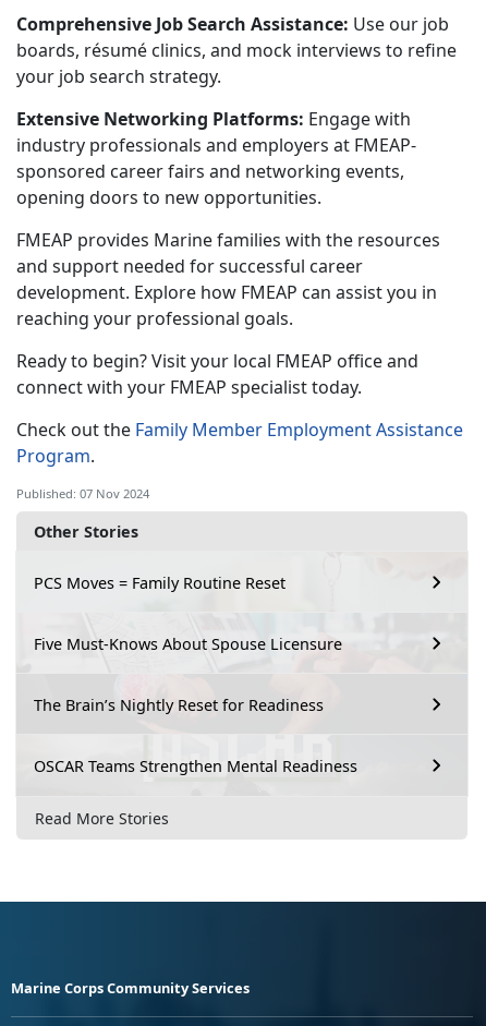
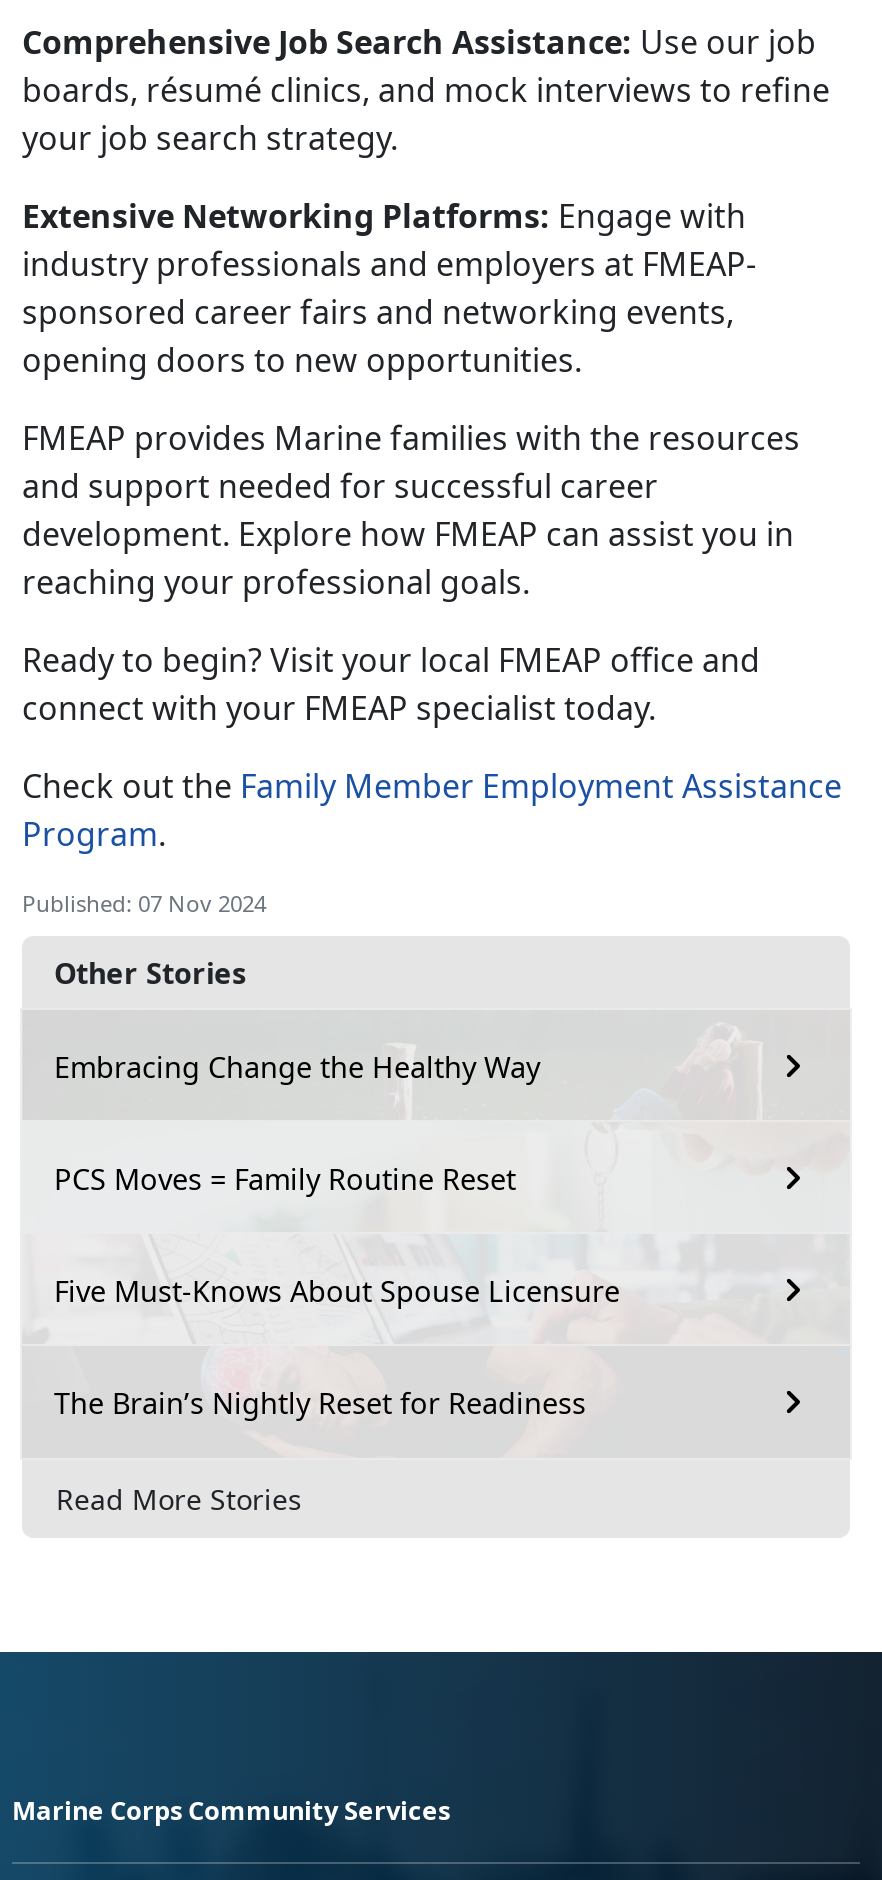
+ Embracing Change the Healthy Way

moved down: PCS Moves = Family Routine Reset | Five Must-Knows About Spouse Licensure | The Brain’s Nightly Reset for Readiness

- OSCAR Teams Strengthen Mental Readiness
